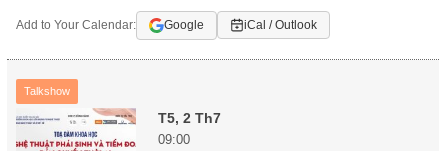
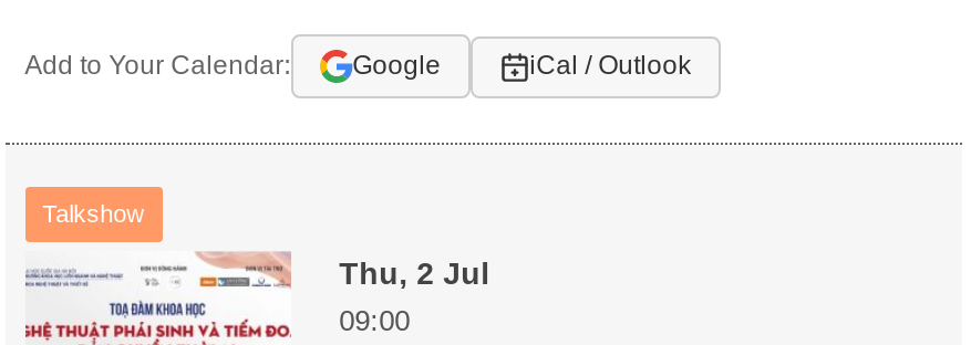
- T5, 2 Th7
+ Thu, 2 Jul
